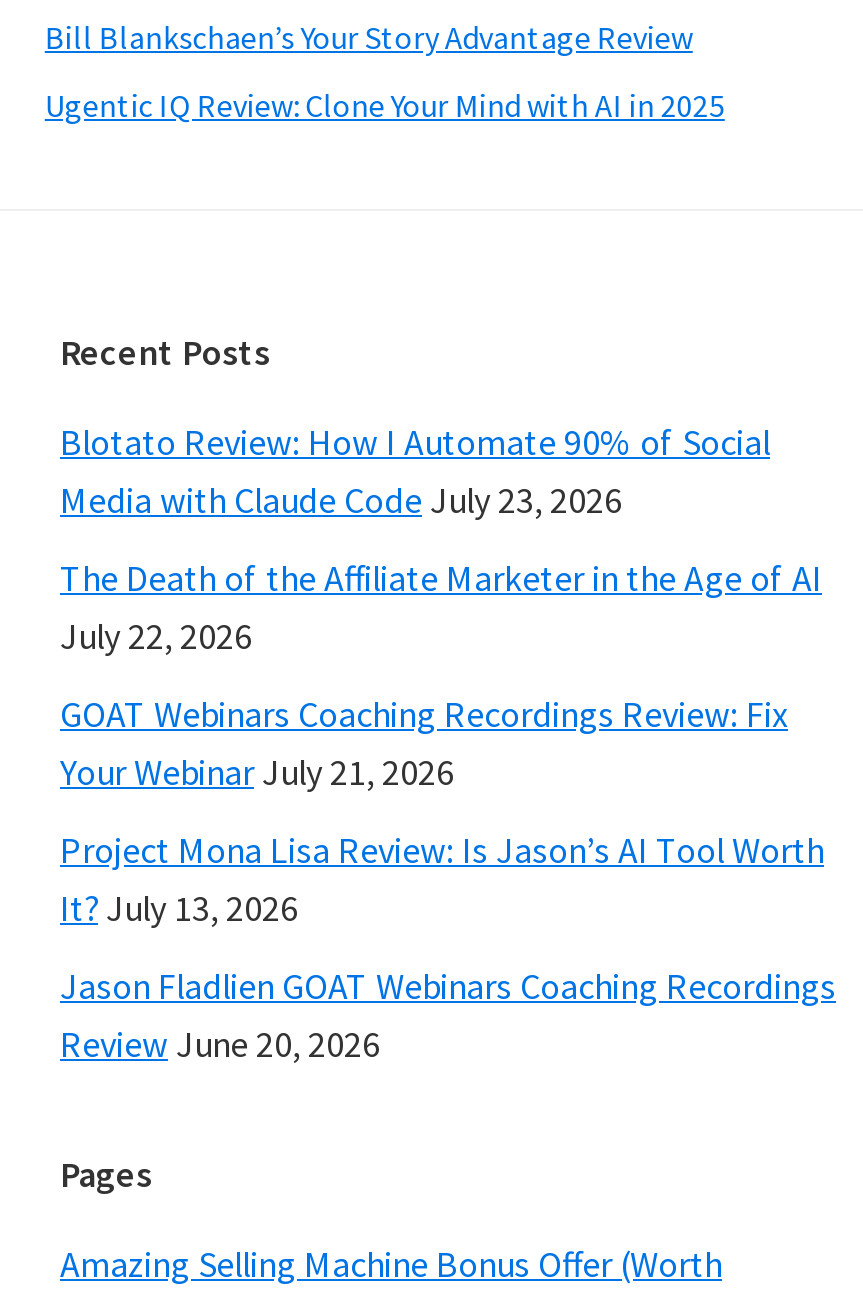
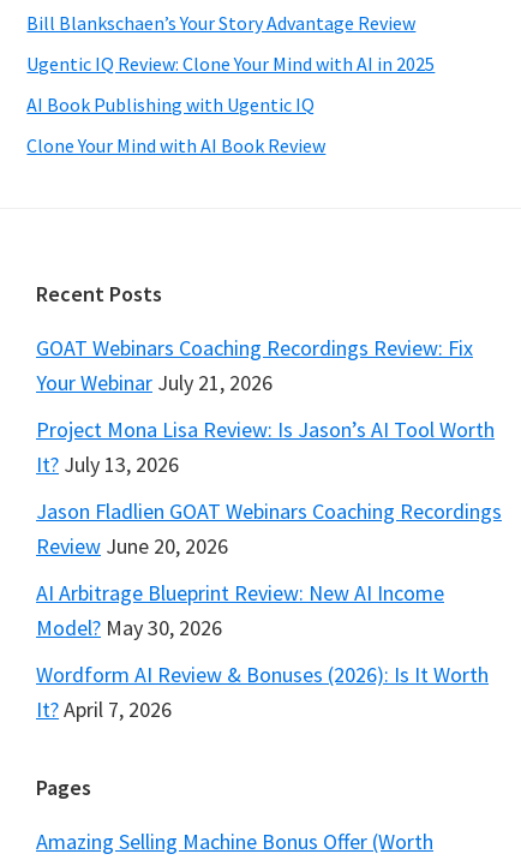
+ AI Book Publishing with Ugentic IQ
+ Clone Your Mind with AI Book Review

- Blotato Review: How I Automate 90% of Social
- Media with Claude Code July 23, 2026
- The Death of the Affiliate Marketer in the Age of AI
- July 22, 2026

moved up: GOAT Webinars Coaching Recordings Review: Fix | Your Webinar July 21, 2026 | Project Mona Lisa Review: Is Jason’s AI Tool Worth | It? July 13, 2026 | Jason Fladlien GOAT Webinars Coaching Recordings | Review June 20, 2026

+ AI Arbitrage Blueprint Review: New AI Income
+ Model? May 30, 2026
+ Wordform AI Review & Bonuses (2026): Is It Worth
+ It? April 7, 2026
